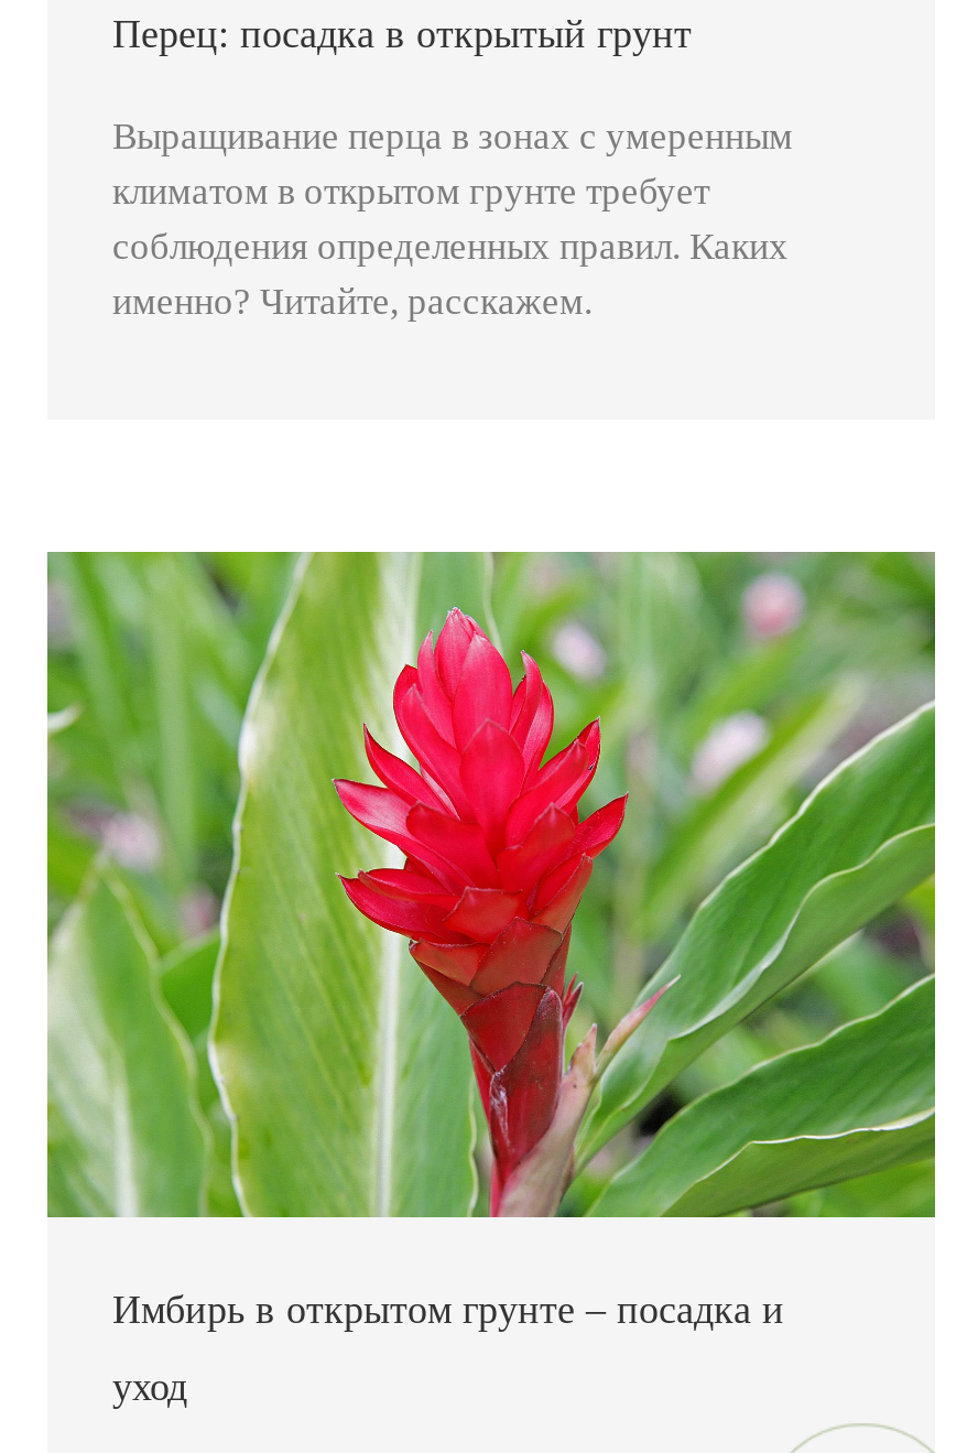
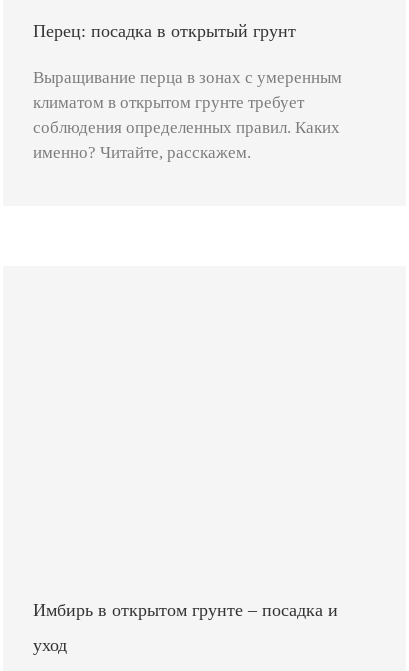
- [image]
